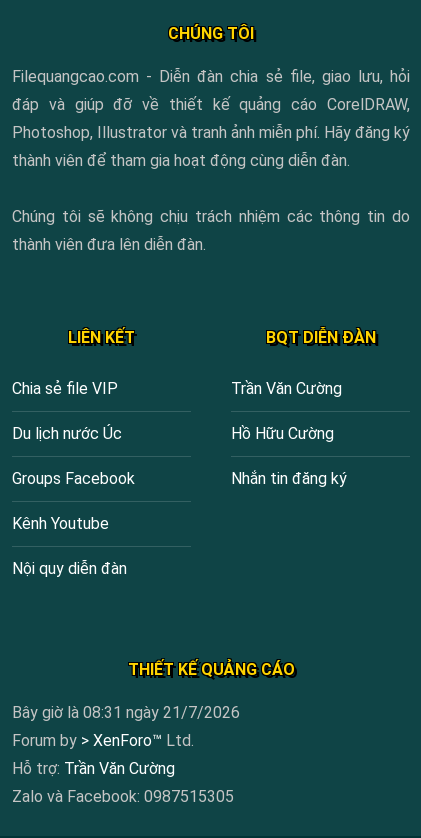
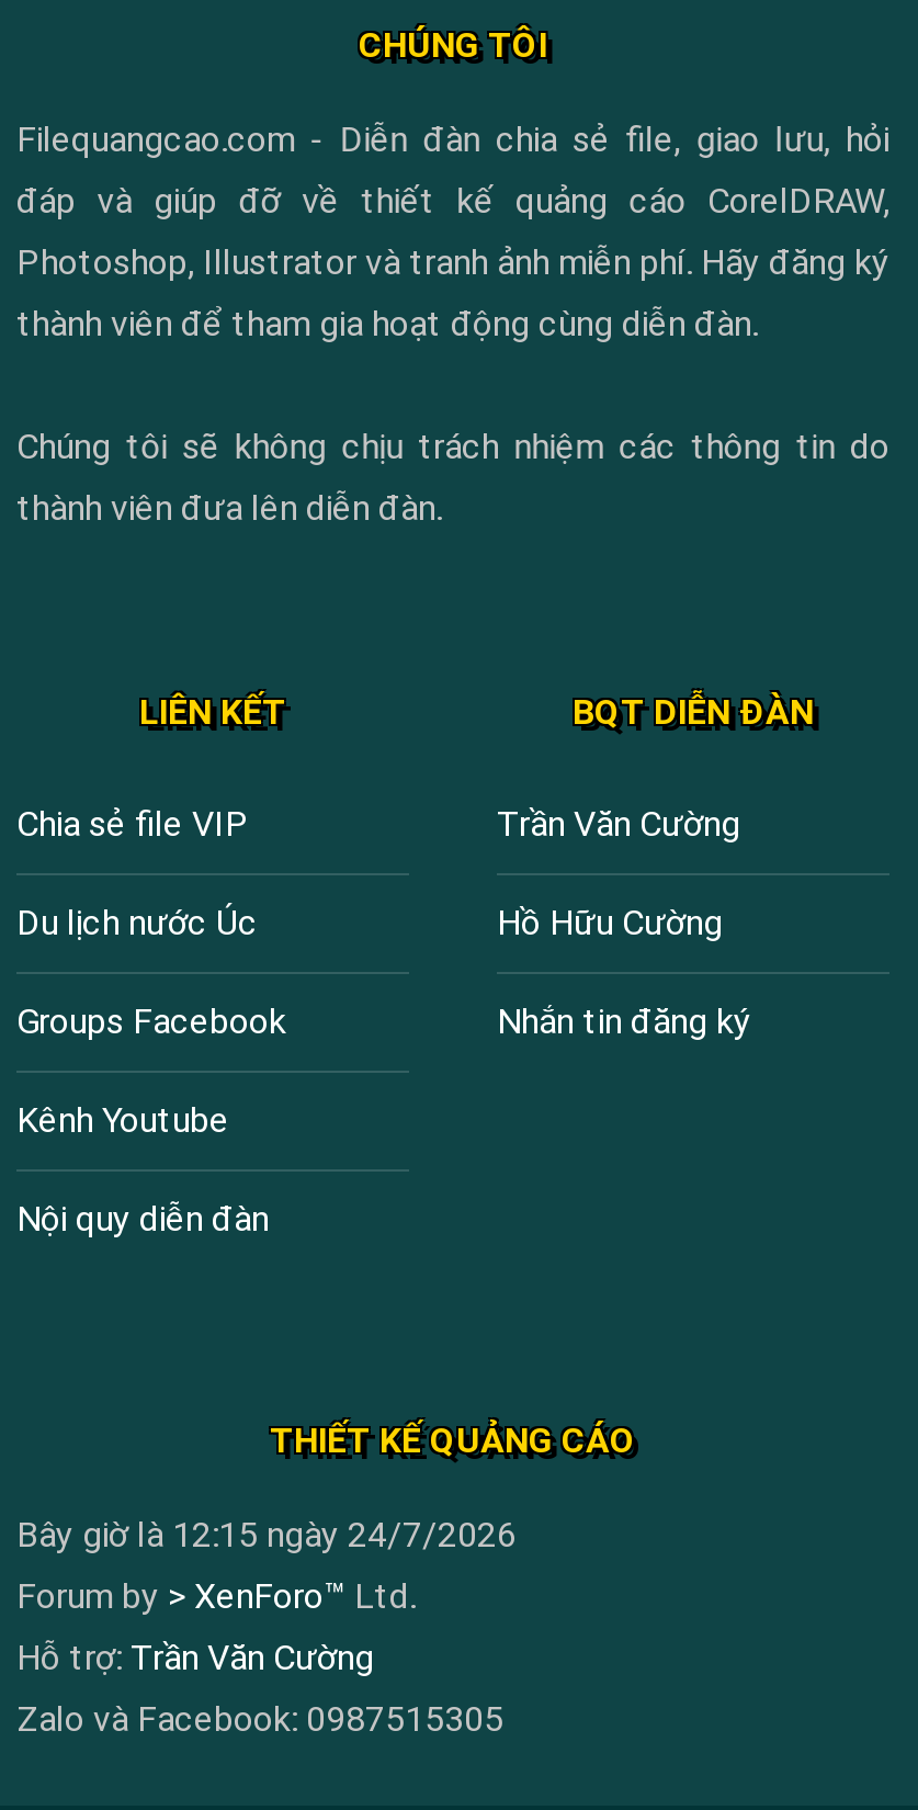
- Bây giờ là 08:31 ngày 21/7/2026
+ Bây giờ là 12:15 ngày 24/7/2026
